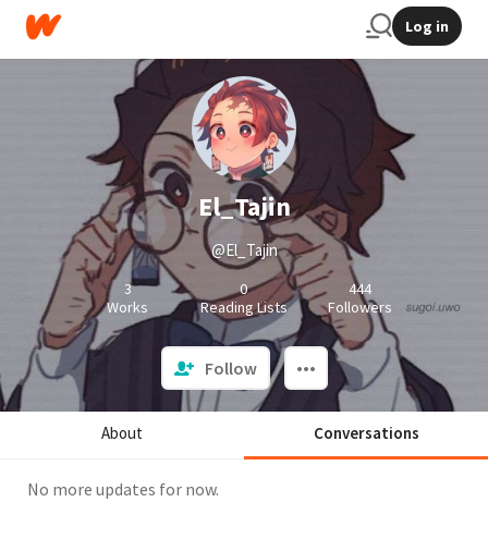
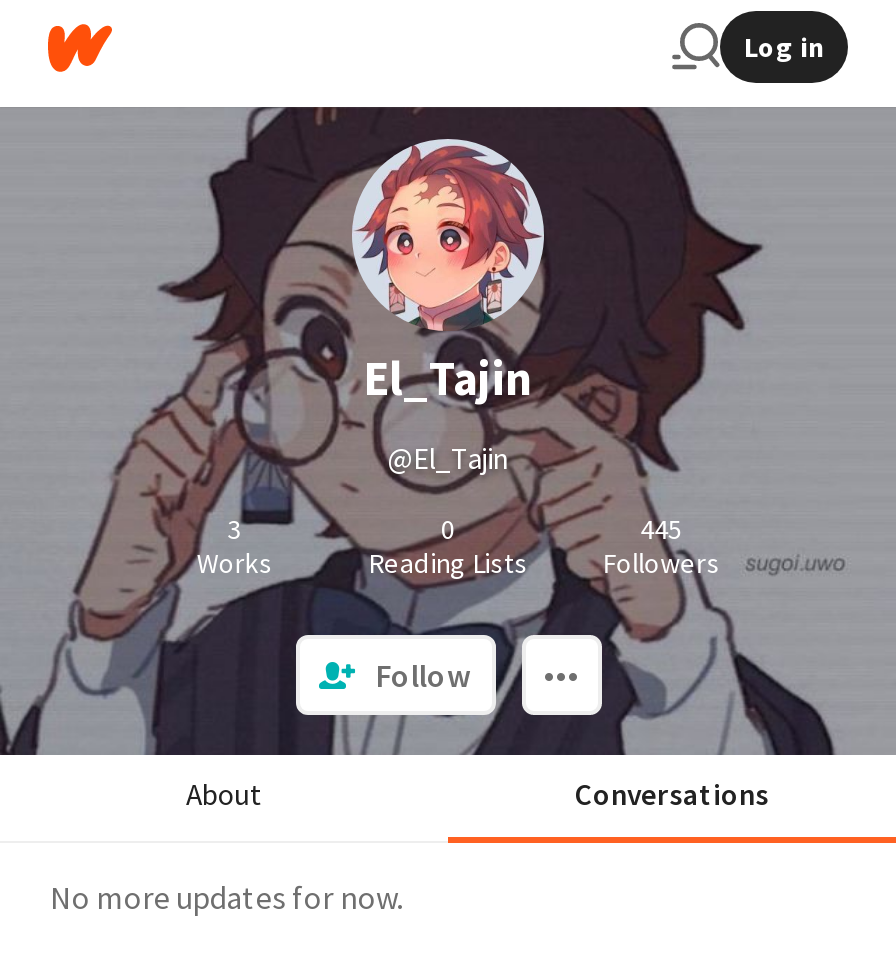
- 444
+ 445
